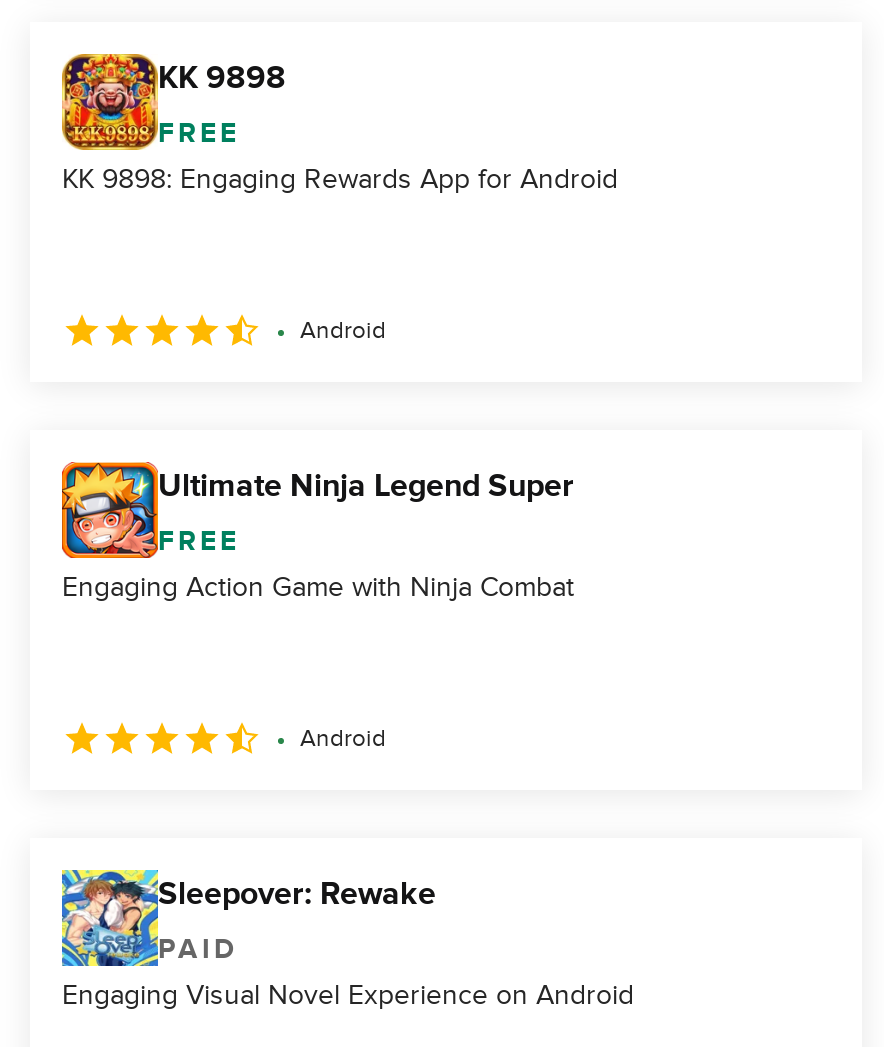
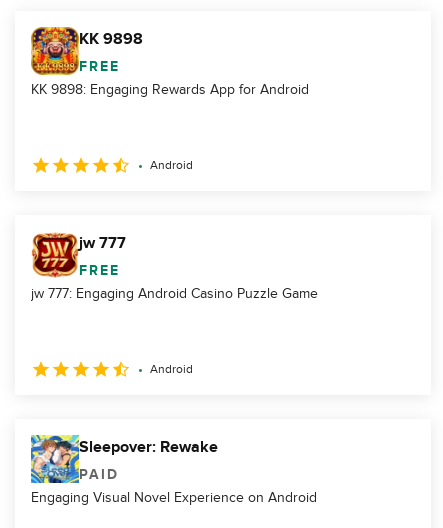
- [image]
- Ultimate Ninja Legend Super
+ [image]
+ jw 777

- Engaging Action Game with Ninja Combat
+ jw 777: Engaging Android Casino Puzzle Game
